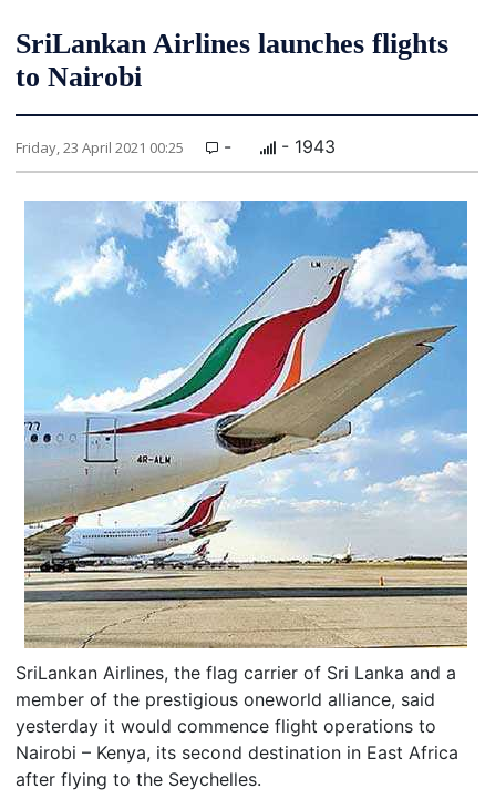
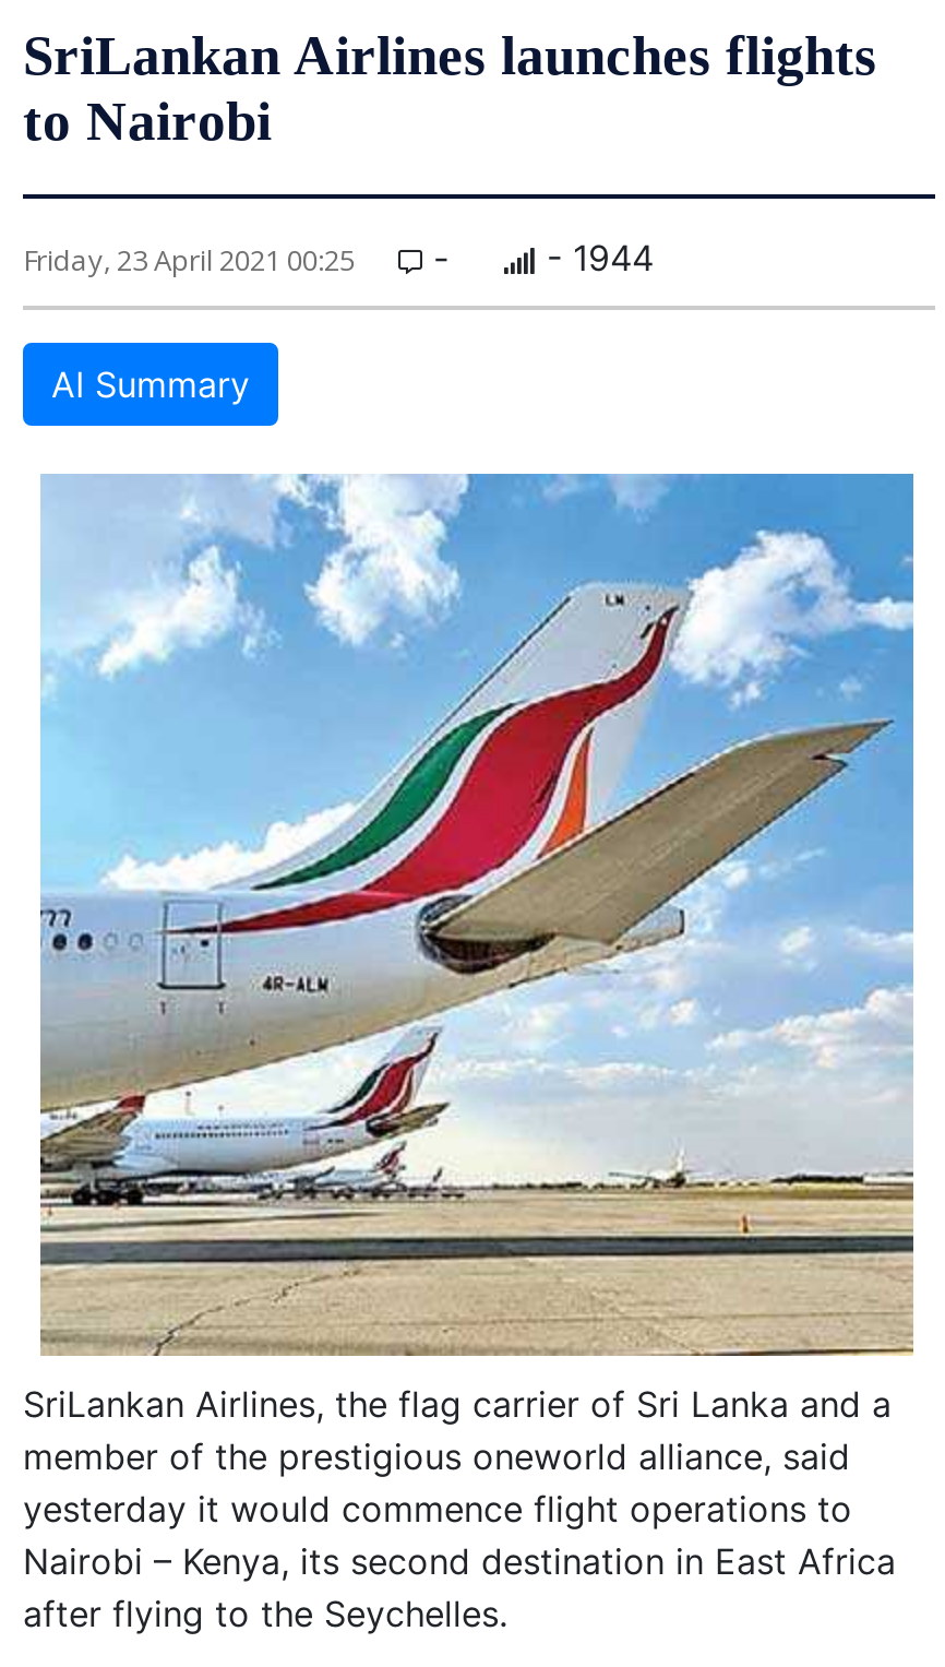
- - 1943
+ - 1944
+ AI Summary
